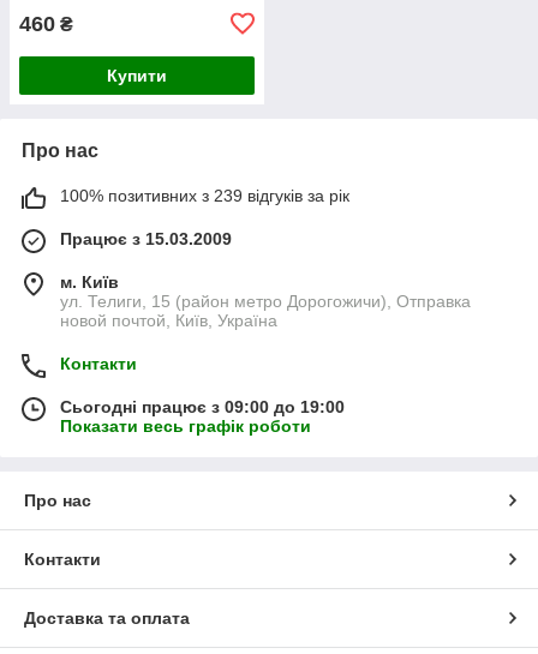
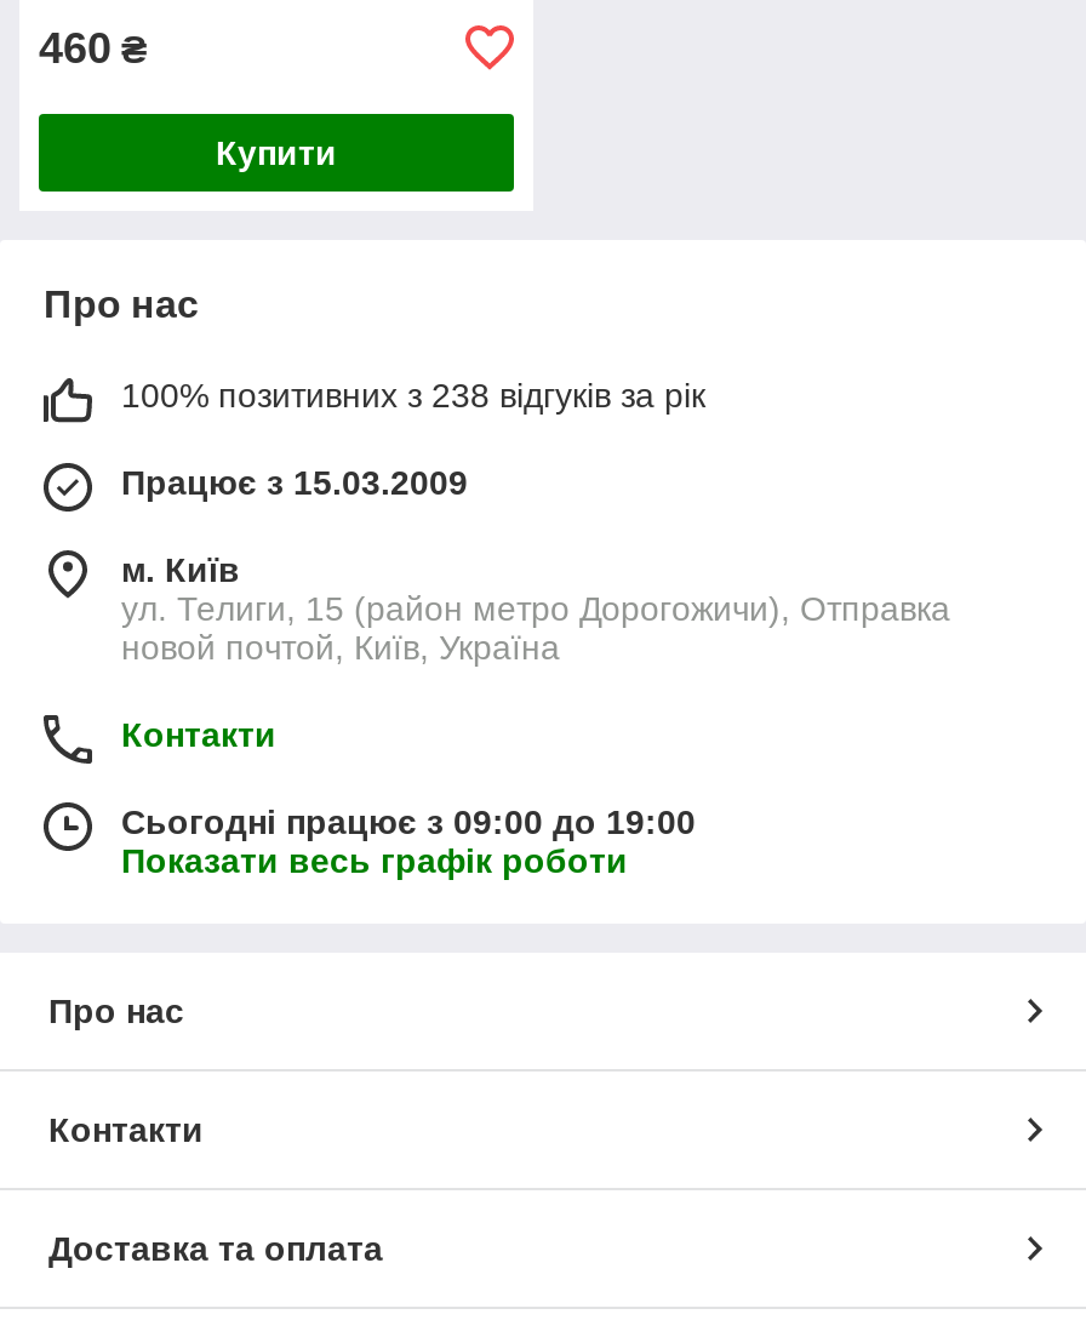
- 100% позитивних з 239 відгуків за рік
+ 100% позитивних з 238 відгуків за рік
